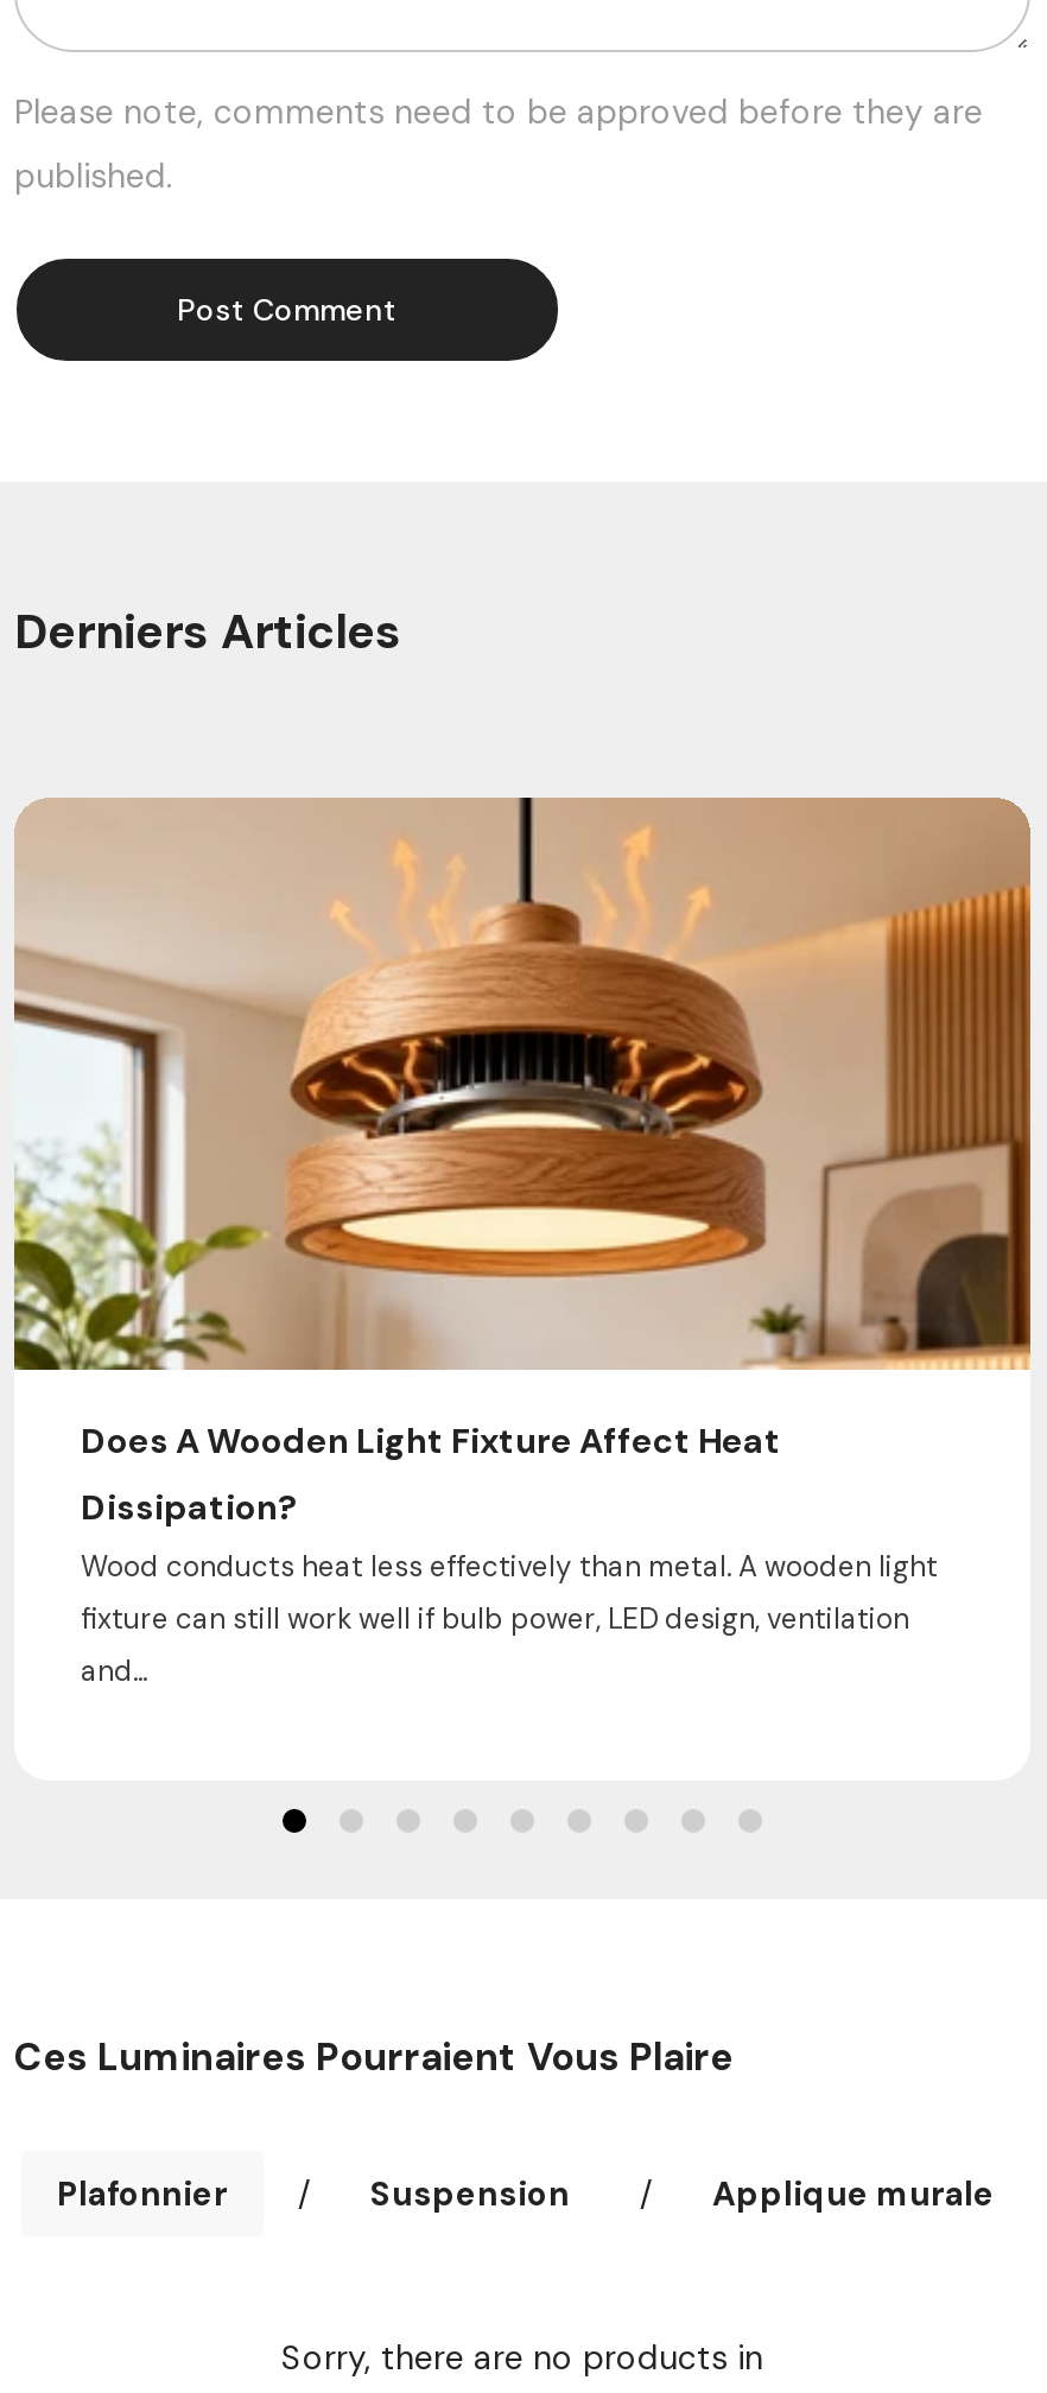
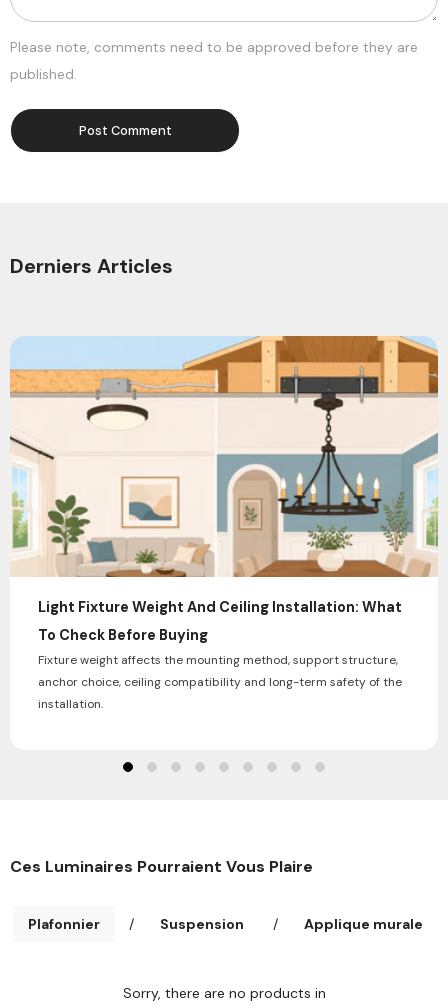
- [image]
- Does A Wooden Light Fixture Affect Heat
+ [image]
+ Light Fixture Weight And Ceiling Installation: What

- Dissipation?
- Wood conducts heat less effectively than metal. A wooden light
- fixture can still work well if bulb power, LED design, ventilation
- and...
+ To Check Before Buying
+ Fixture weight affects the mounting method, support structure,
+ anchor choice, ceiling compatibility and long-term safety of the
+ installation.
